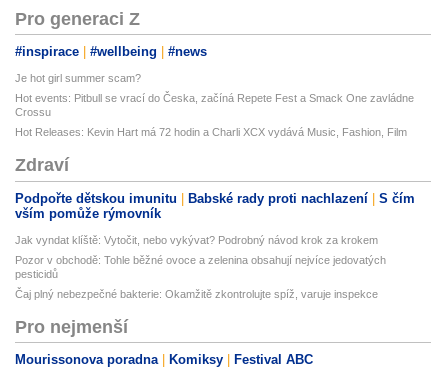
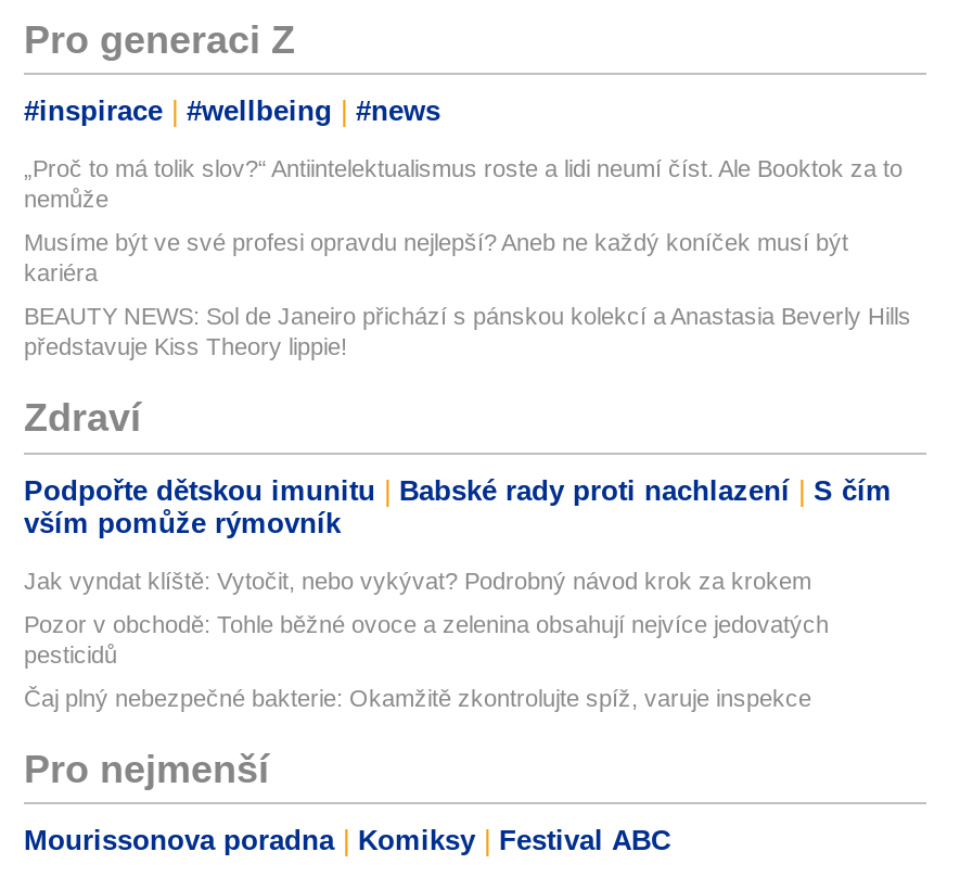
- Je hot girl summer scam?
+ „Proč to má tolik slov?“ Antiintelektualismus roste a lidi neumí číst. Ale Booktok za to
+ nemůže

- Hot events: Pitbull se vrací do Česka, začíná Repete Fest a Smack One zavládne
- Crossu
+ Musíme být ve své profesi opravdu nejlepší? Aneb ne každý koníček musí být
+ kariéra

- Hot Releases: Kevin Hart má 72 hodin a Charli XCX vydává Music, Fashion, Film
+ BEAUTY NEWS: Sol de Janeiro přichází s pánskou kolekcí a Anastasia Beverly Hills
+ představuje Kiss Theory lippie!
